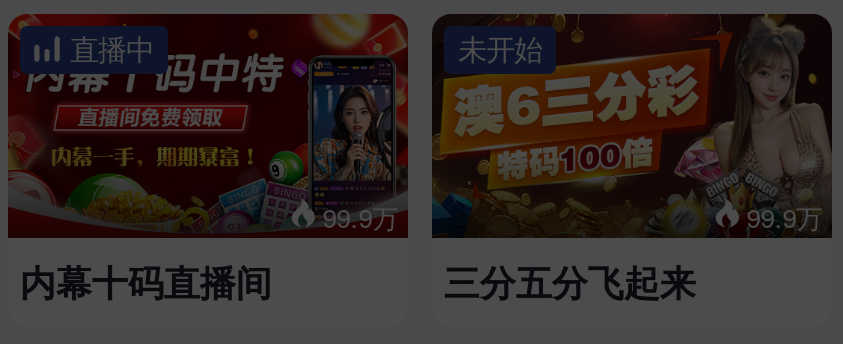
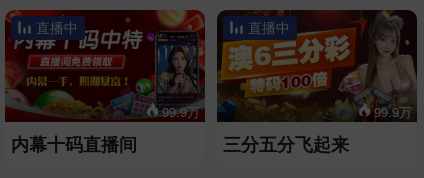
- 未开始
+ 直播中
